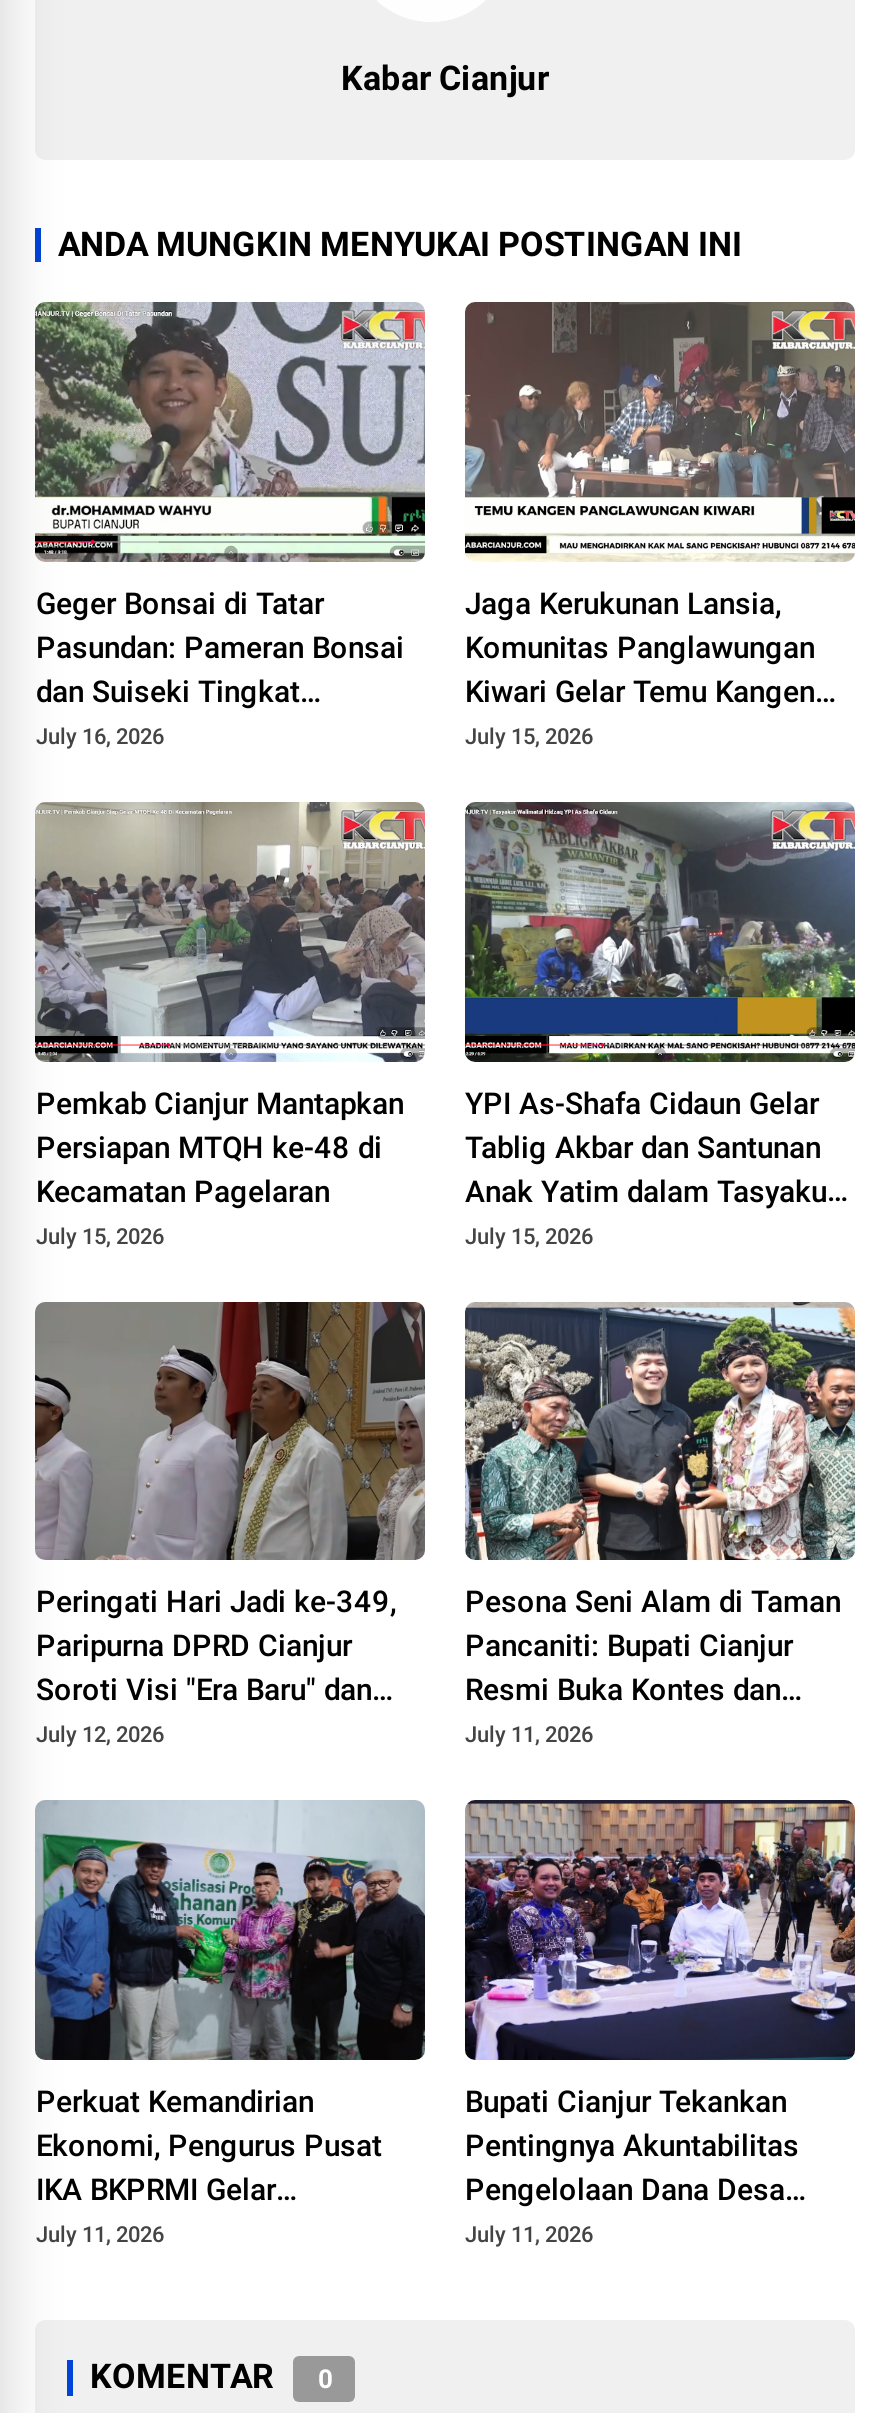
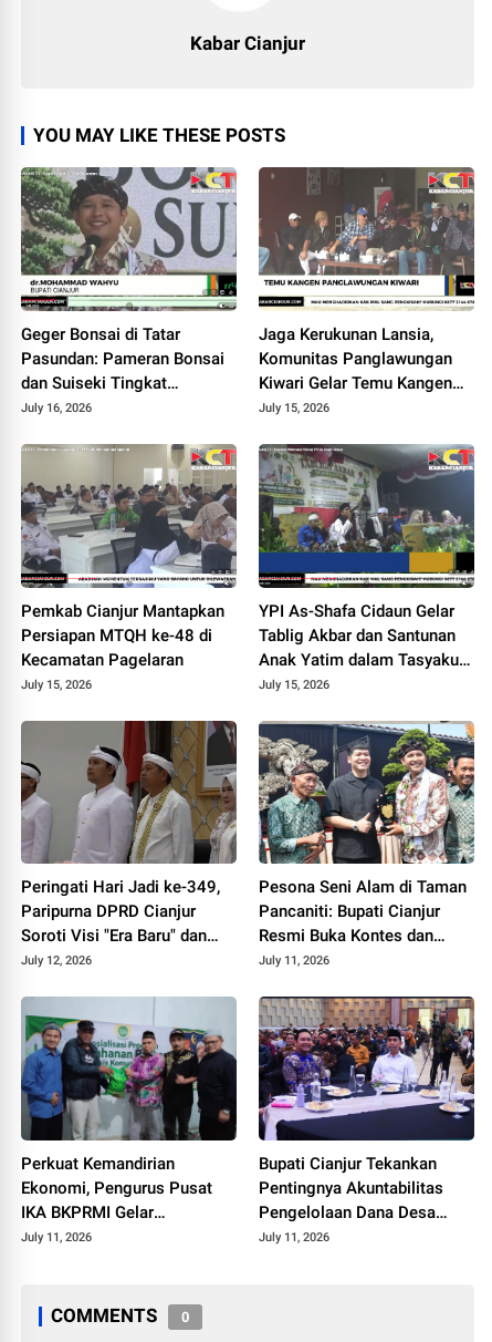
- ANDA MUNGKIN MENYUKAI POSTINGAN INI
+ YOU MAY LIKE THESE POSTS

- KOMENTAR
+ COMMENTS
